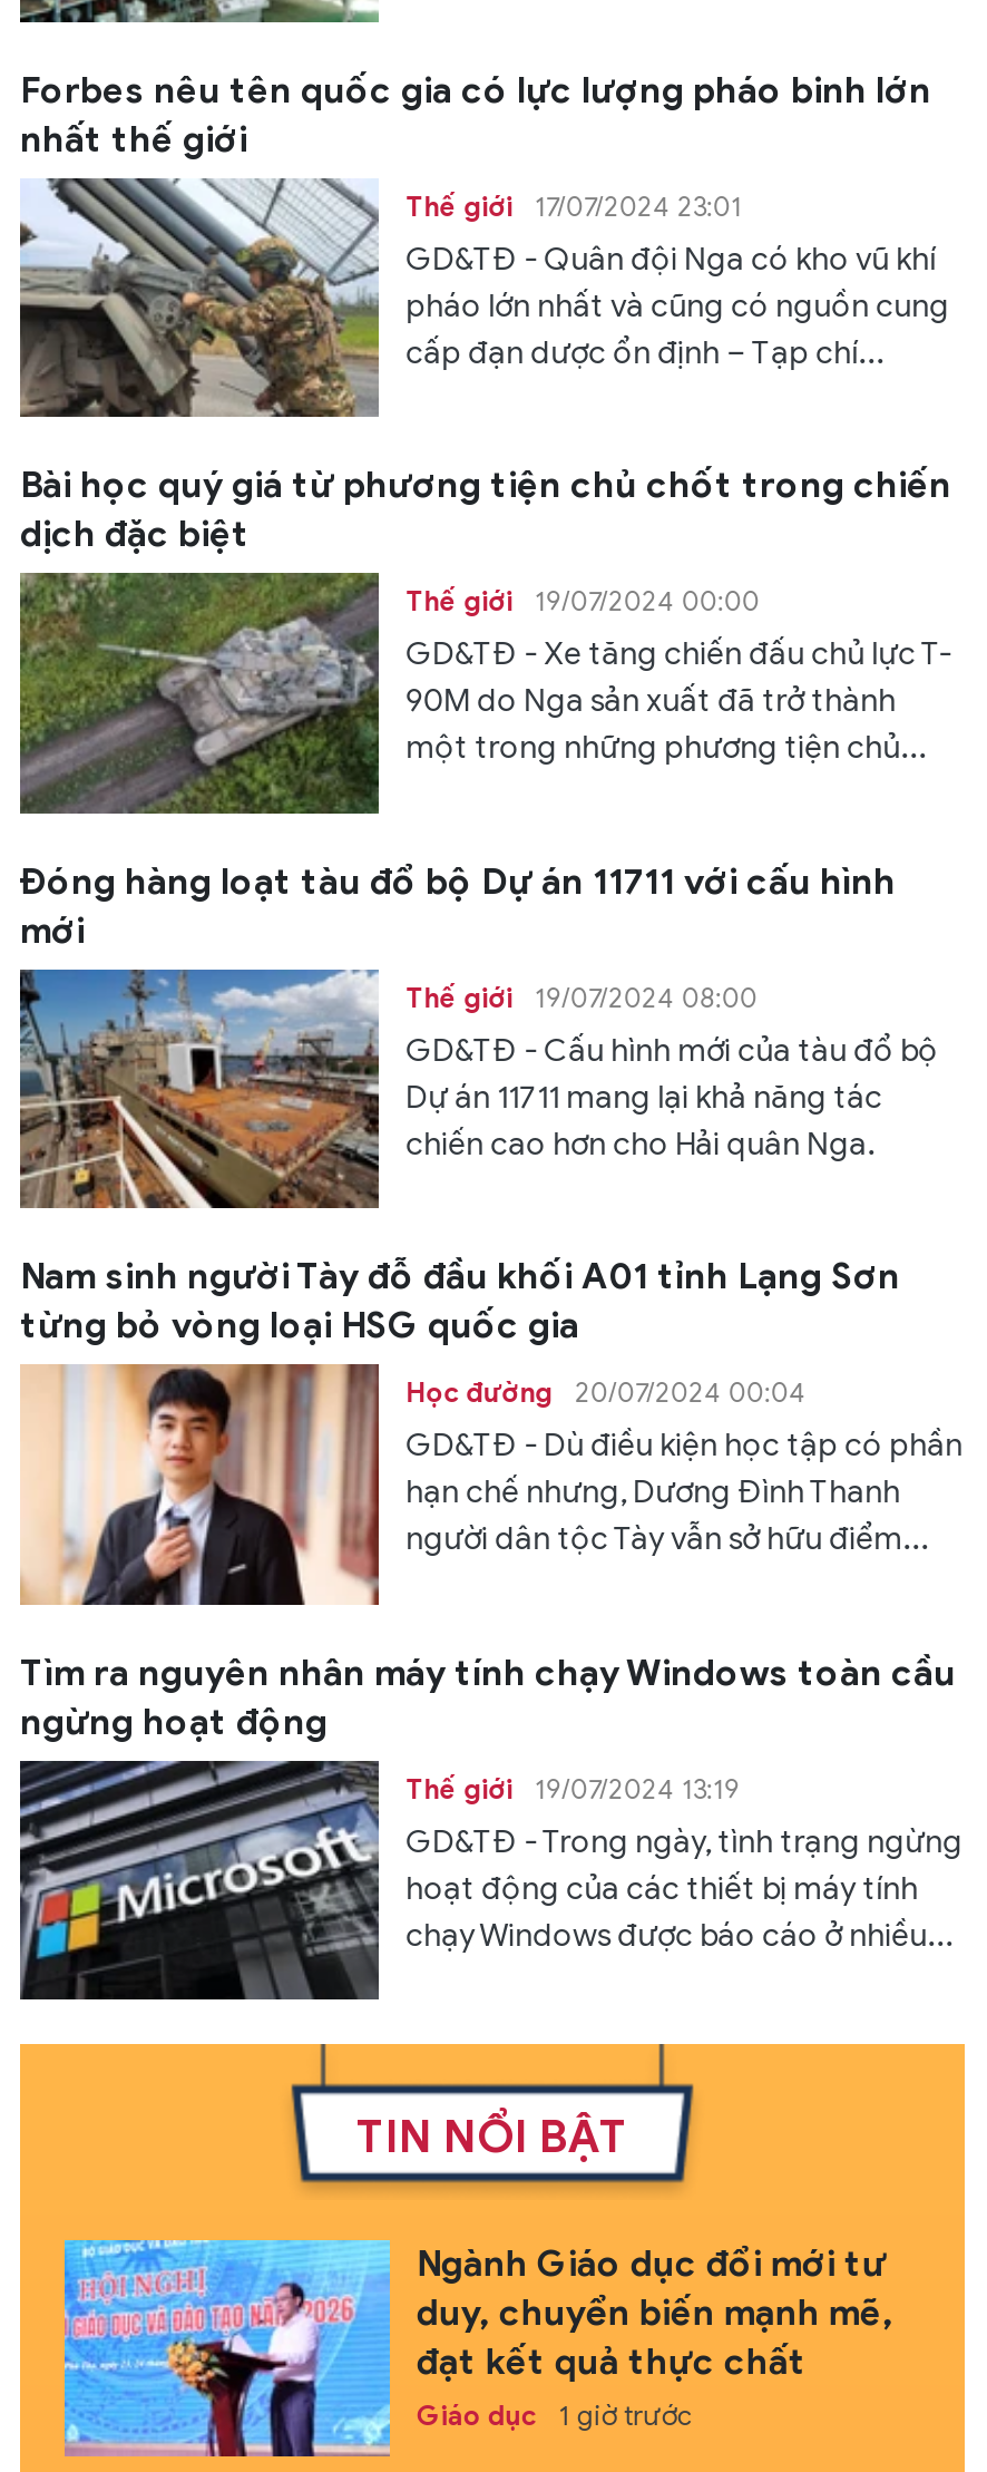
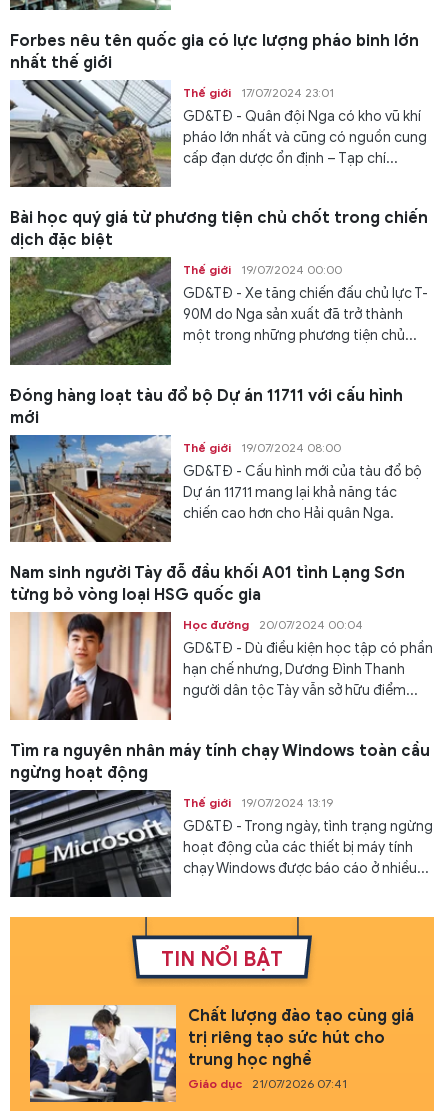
- [image]
- Ngành Giáo dục đổi mới tư
- duy, chuyển biến mạnh mẽ,
- đạt kết quả thực chất
+ [image]
+ Chất lượng đào tạo cùng giá
+ trị riêng tạo sức hút cho
+ trung học nghề

- Giáo dục 1 giờ trước
+ Giáo dục 21/07/2026 07:41
